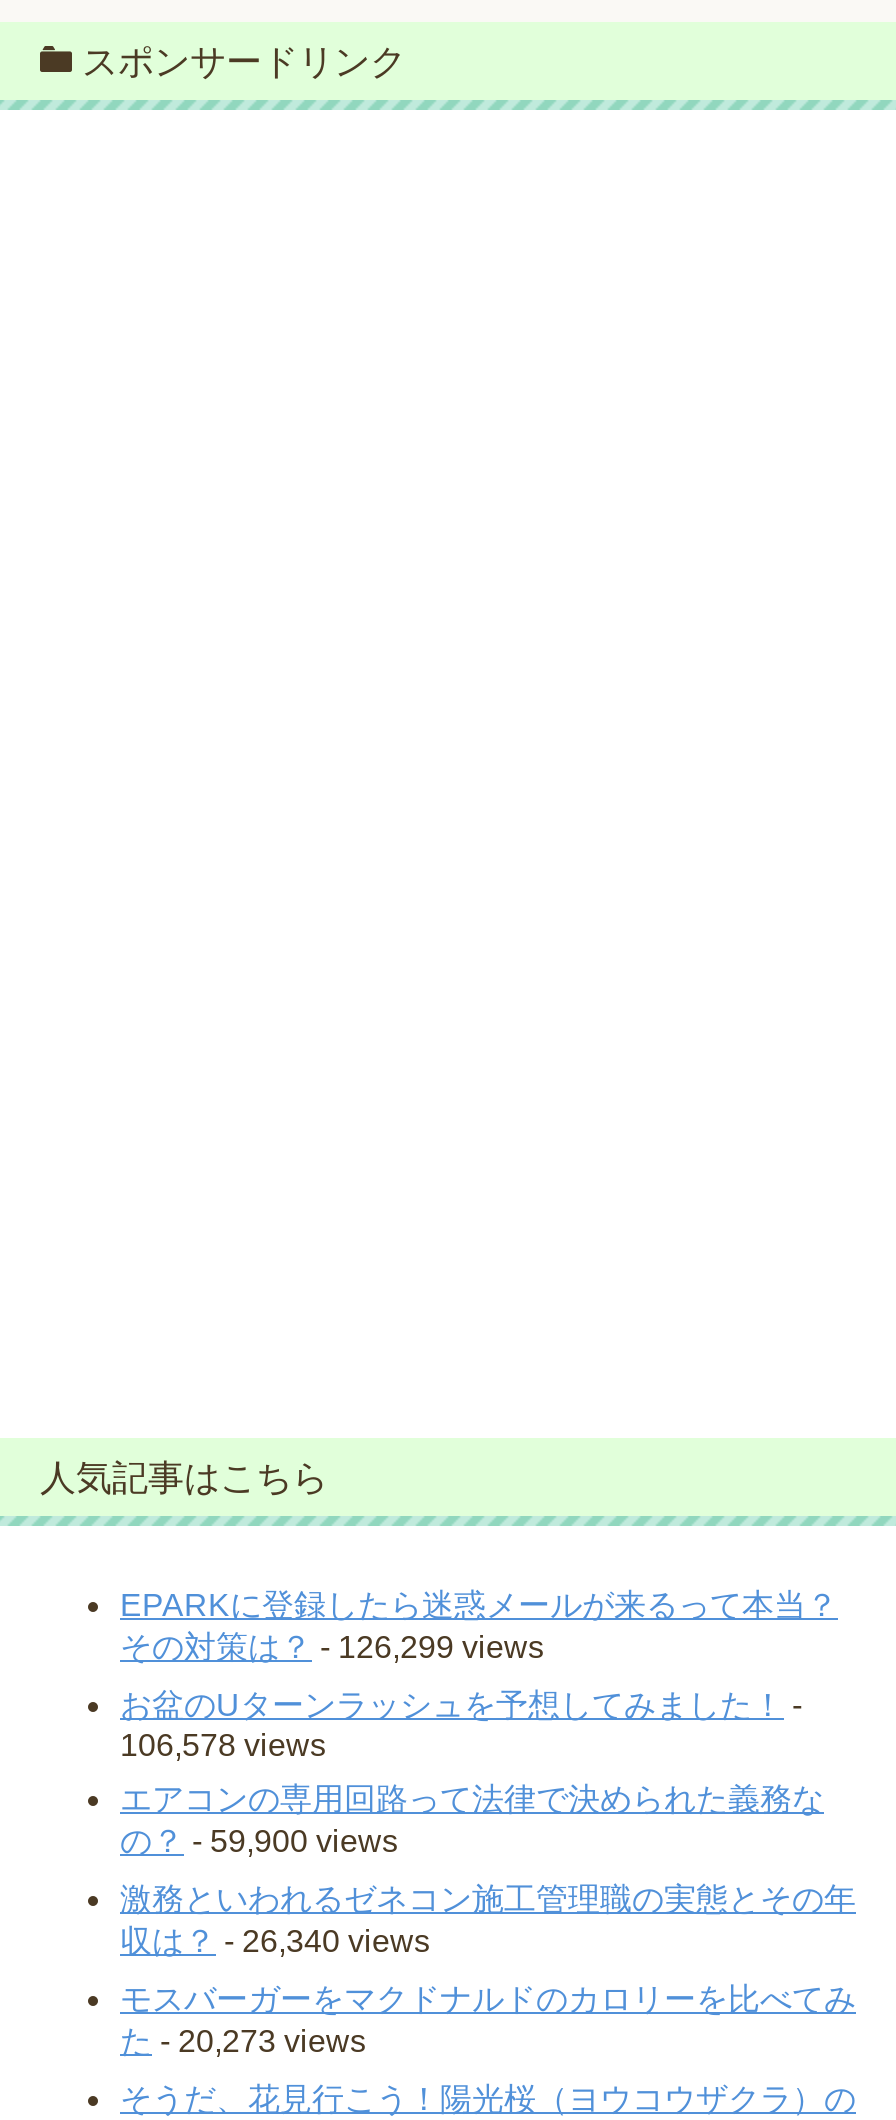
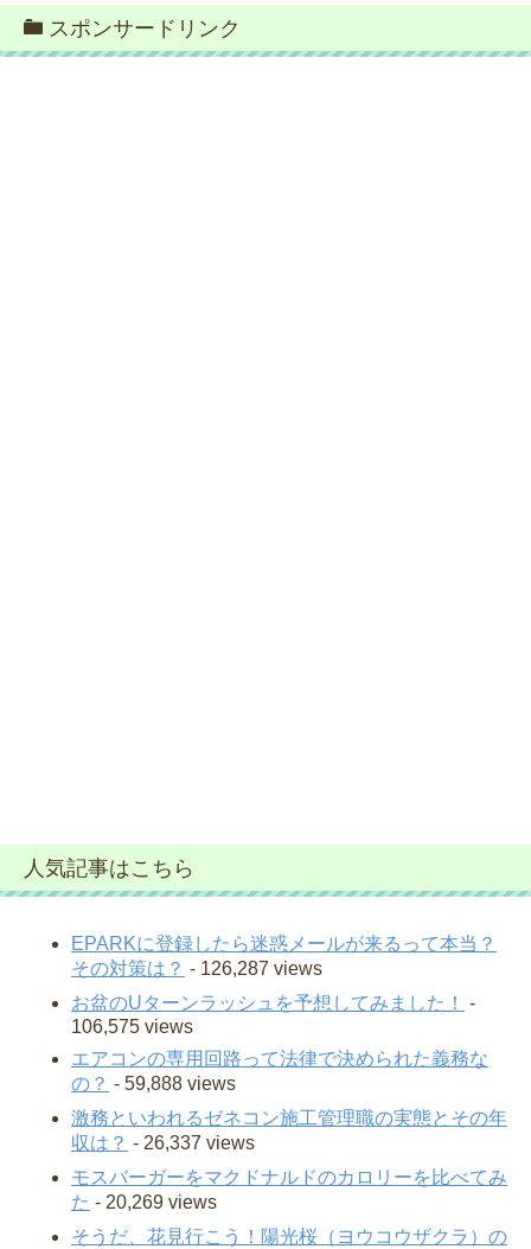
- その対策は？- 126,299 views
+ その対策は？- 126,287 views

- 106,578 views
+ 106,575 views

- の？- 59,900 views
+ の？- 59,888 views

- 収は？- 26,340 views
+ 収は？- 26,337 views

- た- 20,273 views
+ た- 20,269 views
